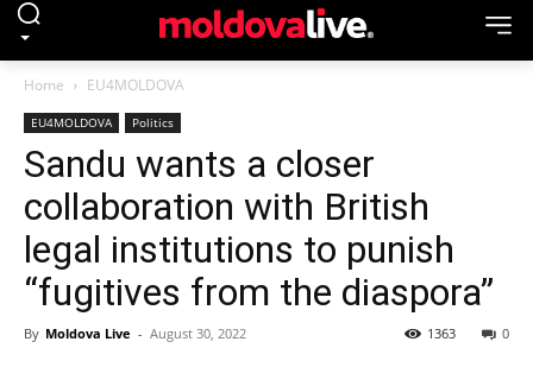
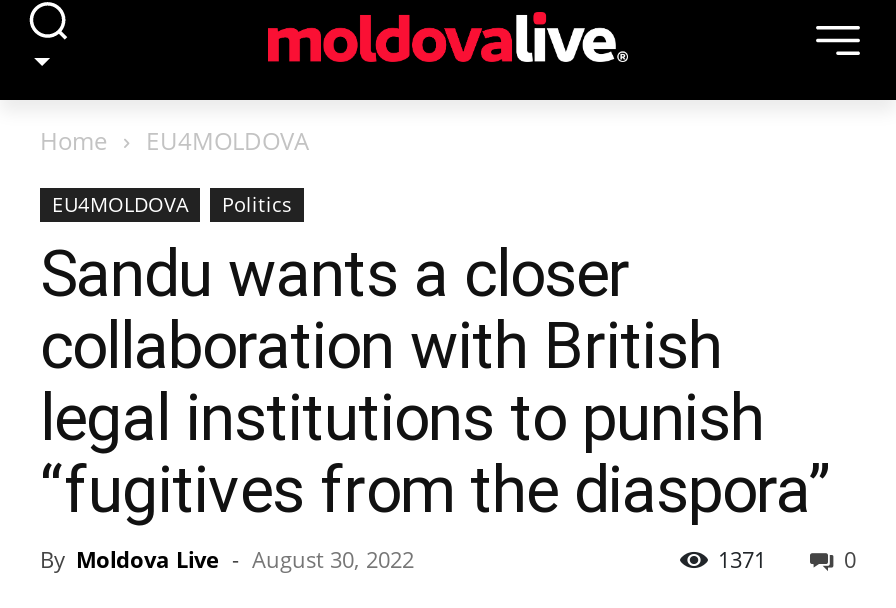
- 1363
+ 1371
